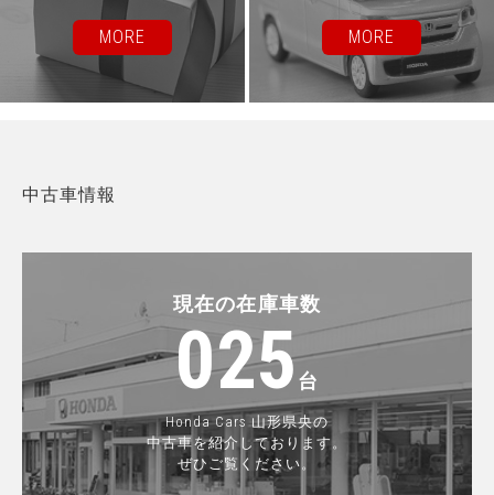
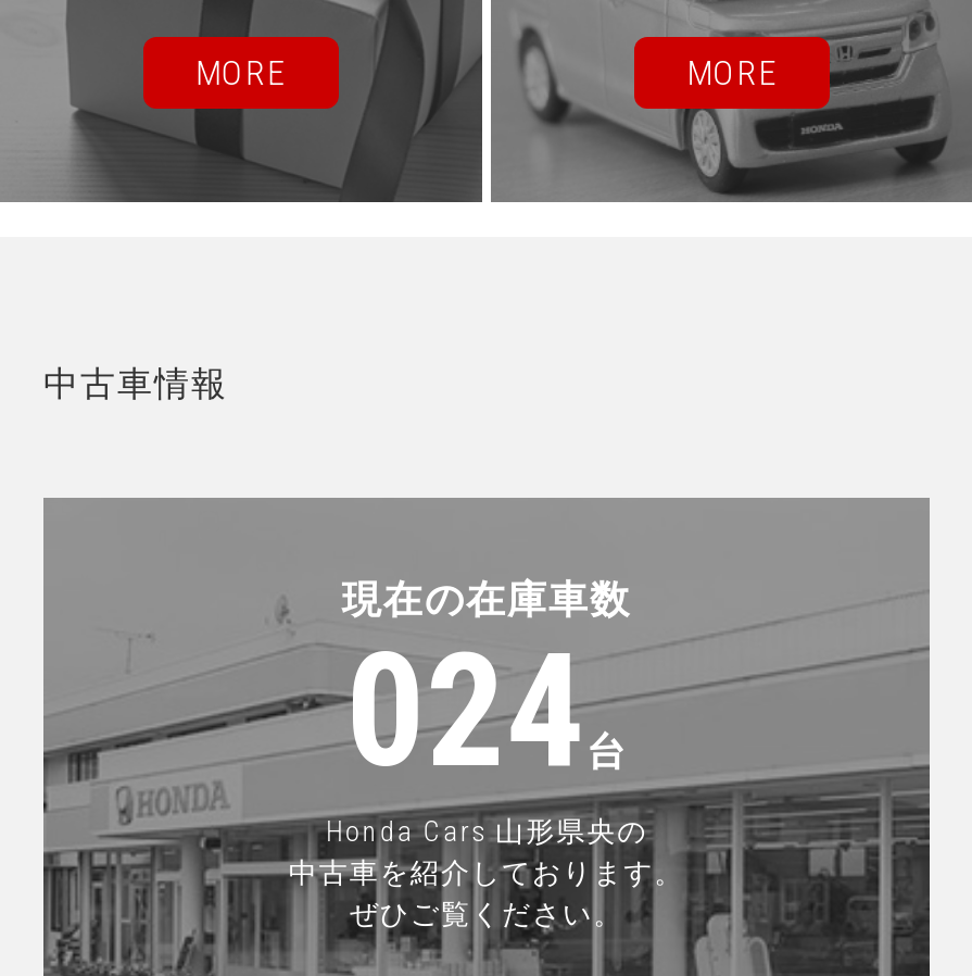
- 025台
+ 024台
